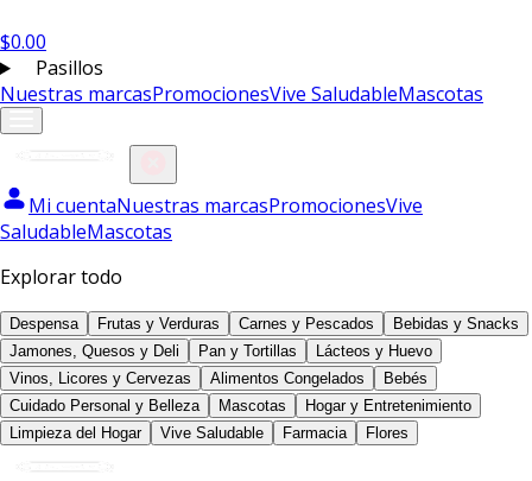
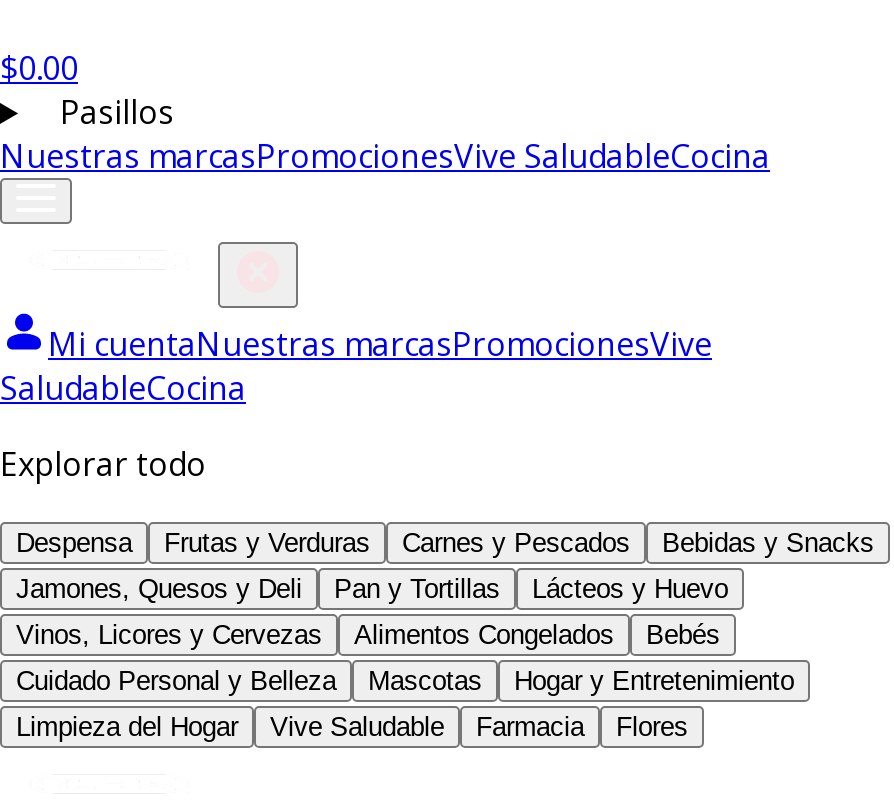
- Nuestras marcasPromocionesVive SaludableMascotas
+ Nuestras marcasPromocionesVive SaludableCocina

- SaludableMascotas
+ SaludableCocina
